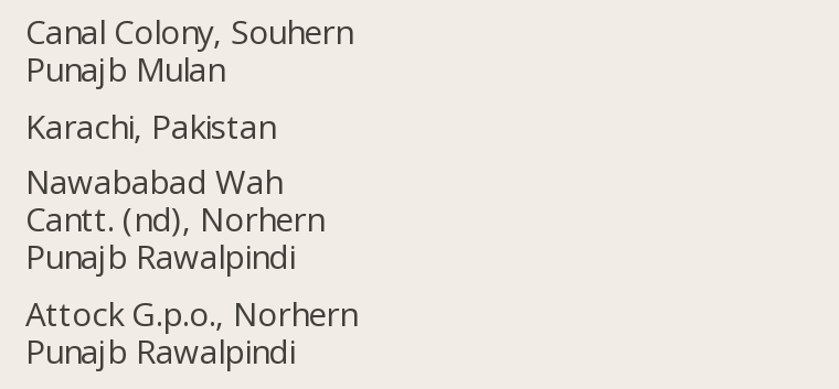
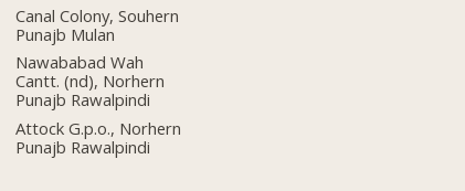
- Karachi, Pakistan
